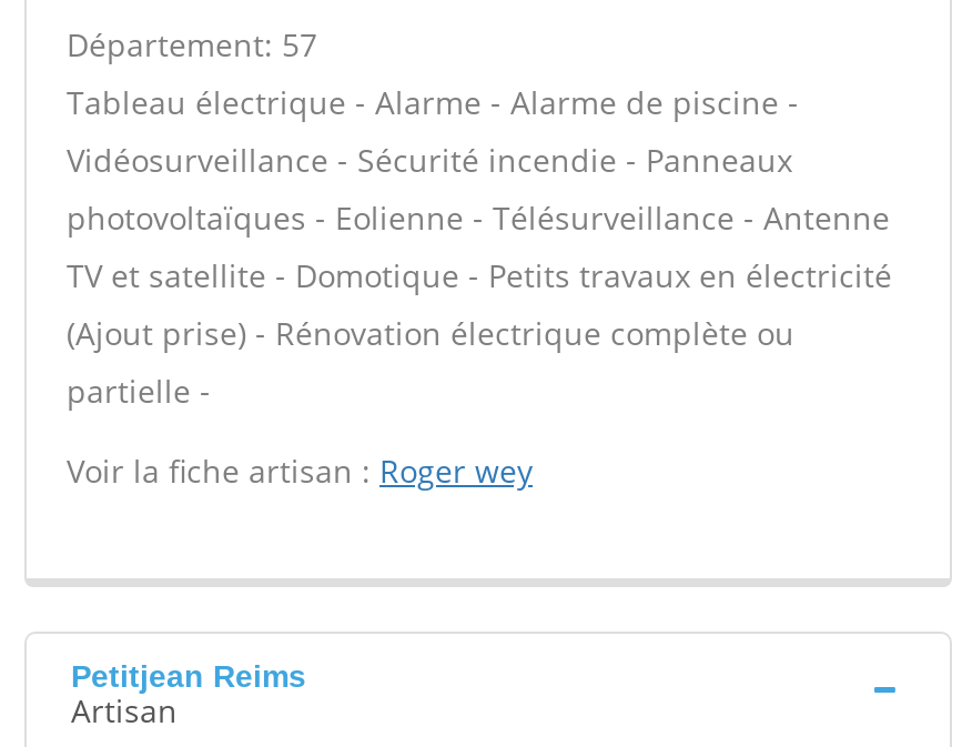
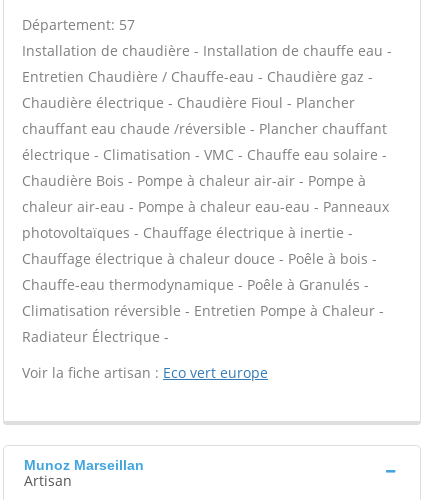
- Tableau électrique - Alarme - Alarme de piscine -
- Vidéosurveillance - Sécurité incendie - Panneaux
- photovoltaïques - Eolienne - Télésurveillance - Antenne
- TV et satellite - Domotique - Petits travaux en électricité
- (Ajout prise) - Rénovation électrique complète ou
- partielle -
+ Installation de chaudière - Installation de chauffe eau -
+ Entretien Chaudière / Chauffe-eau - Chaudière gaz -
+ Chaudière électrique - Chaudière Fioul - Plancher
+ chauffant eau chaude /réversible - Plancher chauffant
+ électrique - Climatisation - VMC - Chauffe eau solaire -
+ Chaudière Bois - Pompe à chaleur air-air - Pompe à
+ chaleur air-eau - Pompe à chaleur eau-eau - Panneaux
+ photovoltaïques - Chauffage électrique à inertie -
+ Chauffage électrique à chaleur douce - Poêle à bois -
+ Chauffe-eau thermodynamique - Poêle à Granulés -
+ Climatisation réversible - Entretien Pompe à Chaleur -
+ Radiateur Électrique -

- Voir la fiche artisan : Roger wey
+ Voir la fiche artisan : Eco vert europe

- Petitjean Reims
+ Munoz Marseillan
